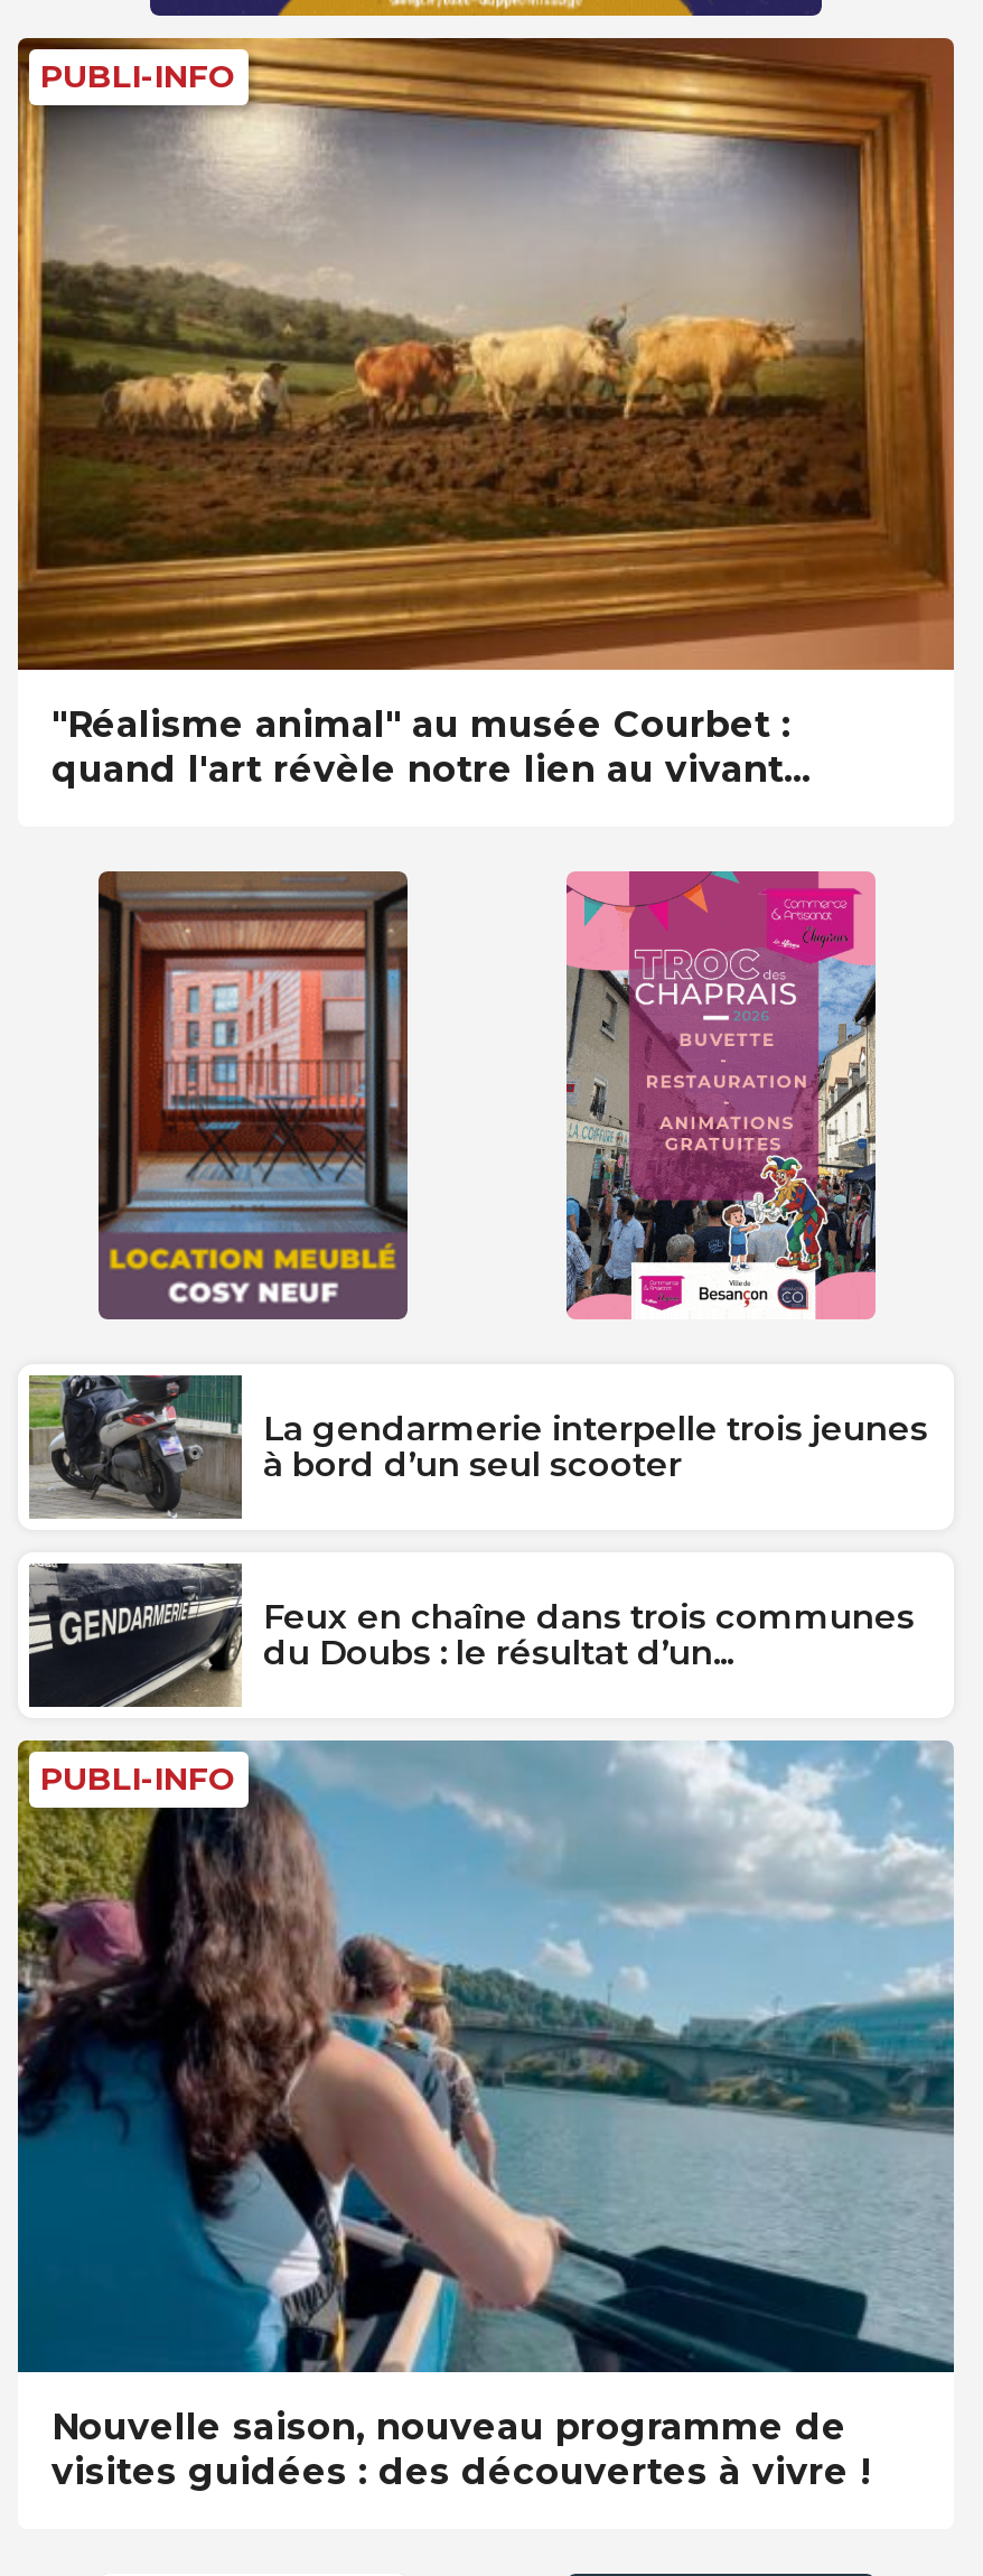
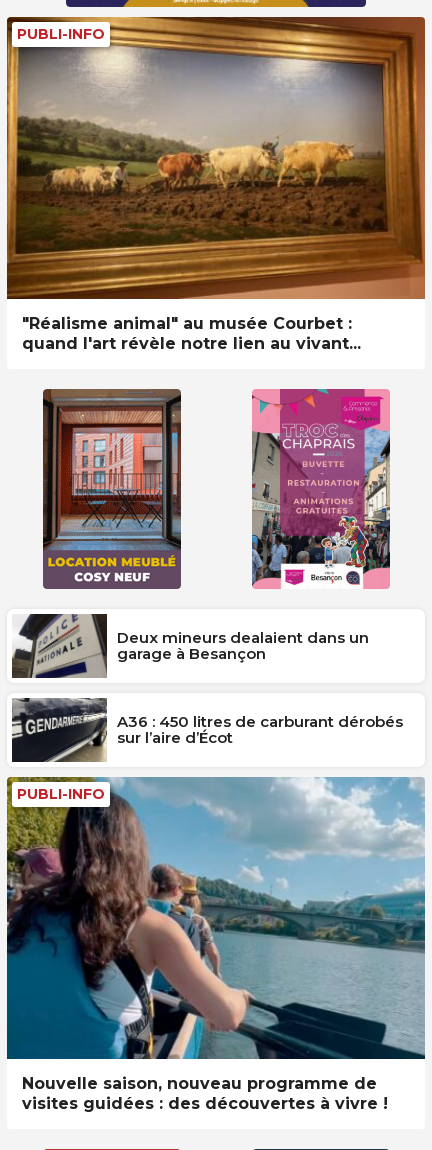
- [image]
- La gendarmerie interpelle trois jeunes
- à bord d’un seul scooter
+ [image]
+ Deux mineurs dealaient dans un
+ garage à Besançon

- Feux en chaîne dans trois communes
- du Doubs : le résultat d’un...
+ A36 : 450 litres de carburant dérobés
+ sur l’aire d’Écot
